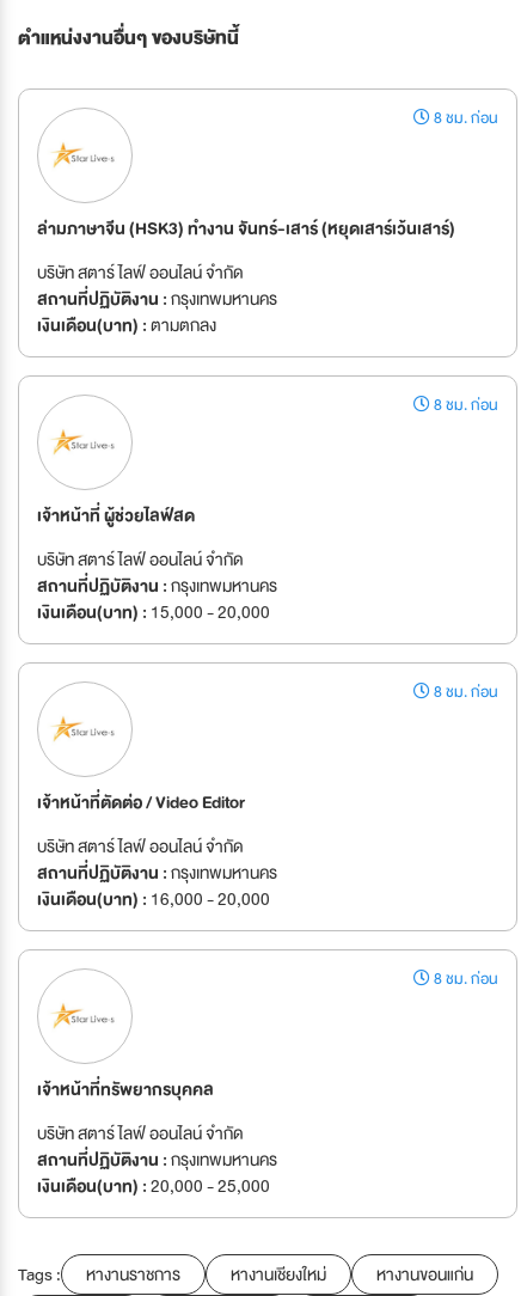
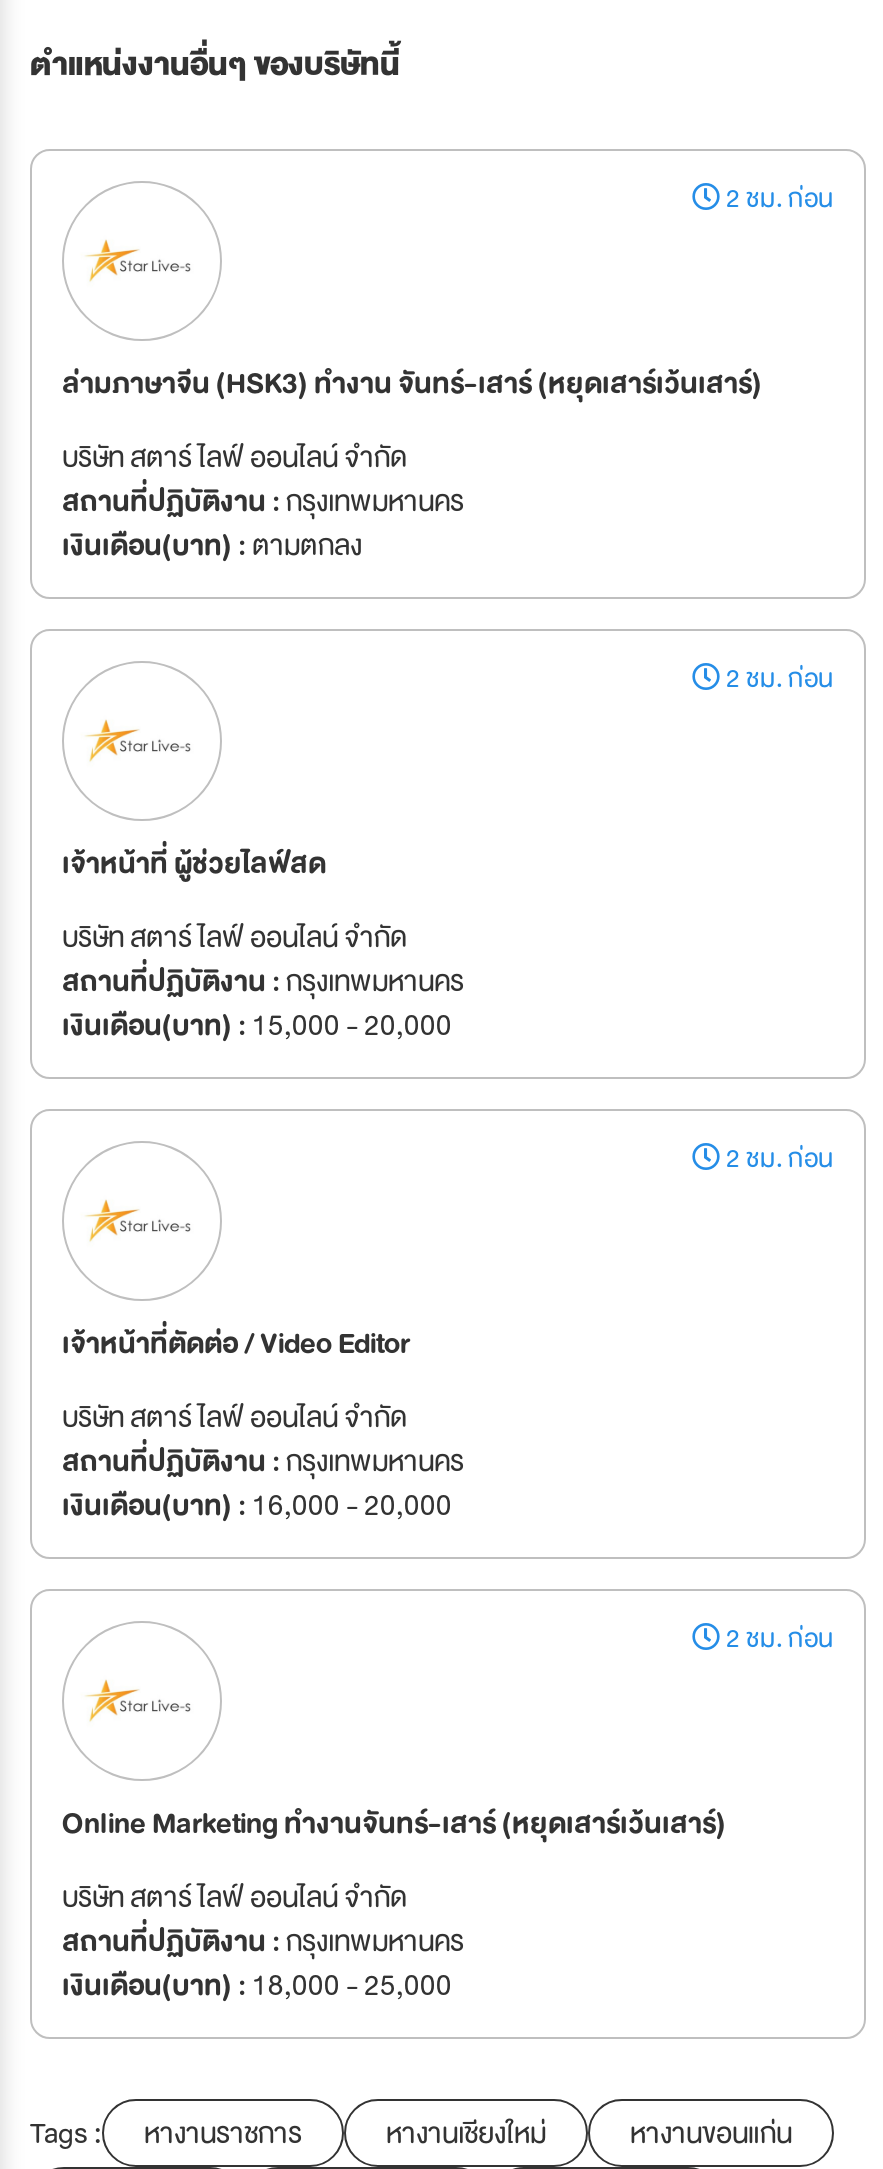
- 8 ชม. ก่อน
+ 2 ชม. ก่อน

- 8 ชม. ก่อน
+ 2 ชม. ก่อน

- 8 ชม. ก่อน
+ 2 ชม. ก่อน

- 8 ชม. ก่อน
+ 2 ชม. ก่อน

- เจ้าหน้าที่ทรัพยากรบุคคล
+ Online Marketing ทำงานจันทร์-เสาร์ (หยุดเสาร์เว้นเสาร์)

- เงินเดือน(บาท) : 20,000 - 25,000
+ เงินเดือน(บาท) : 18,000 - 25,000
